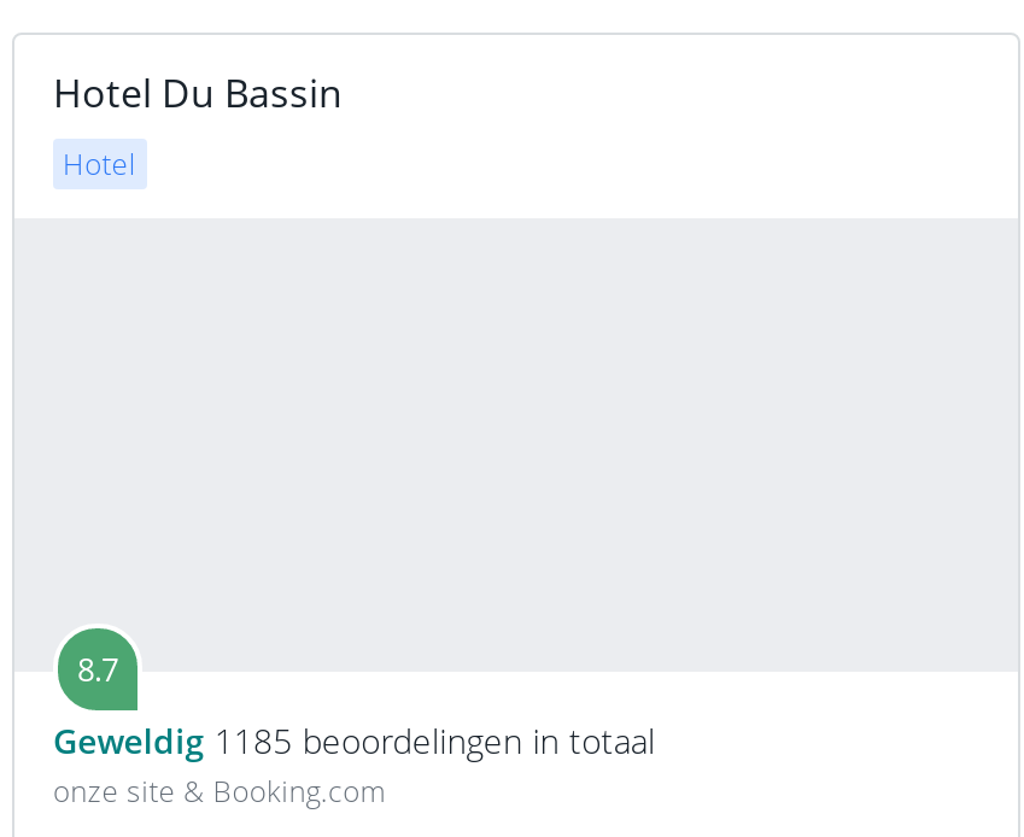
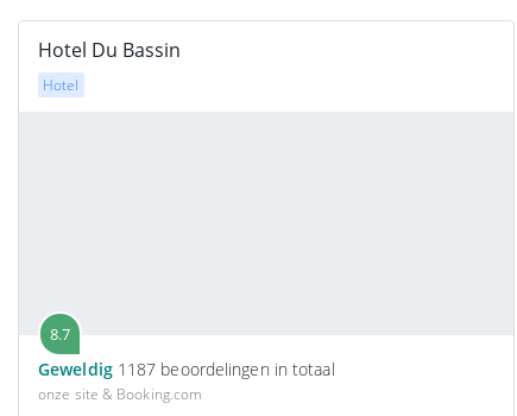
- Geweldig 1185 beoordelingen in totaal
+ Geweldig 1187 beoordelingen in totaal
